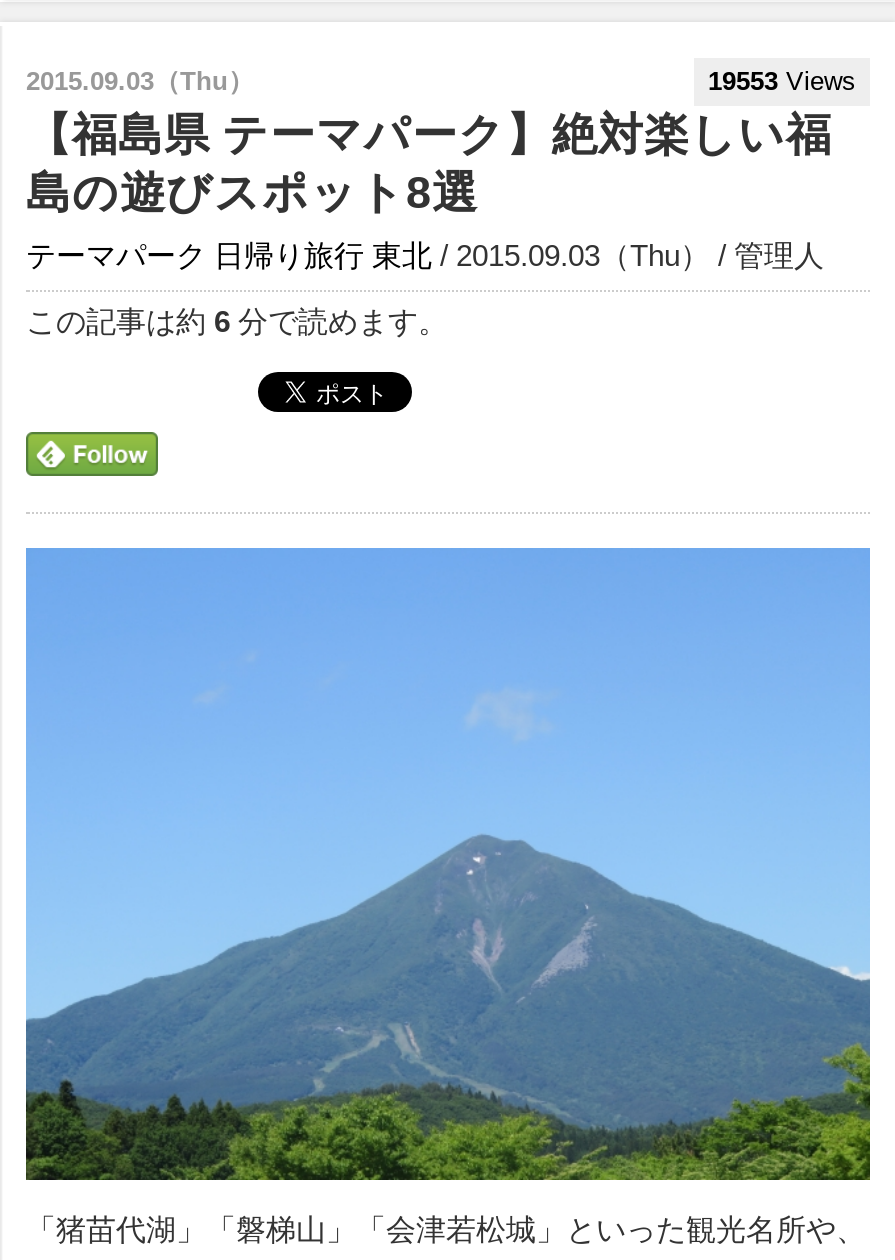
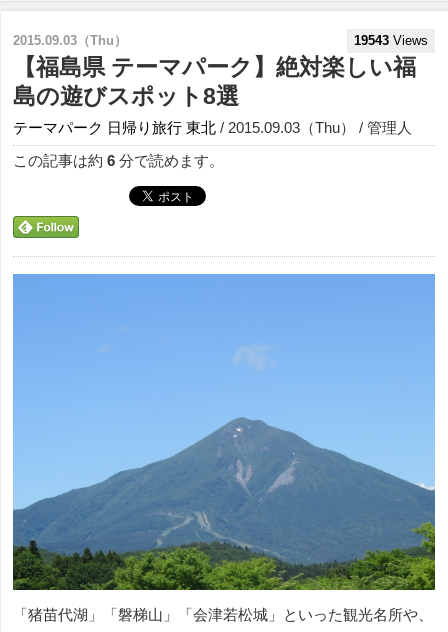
- 19553 Views
+ 19543 Views
